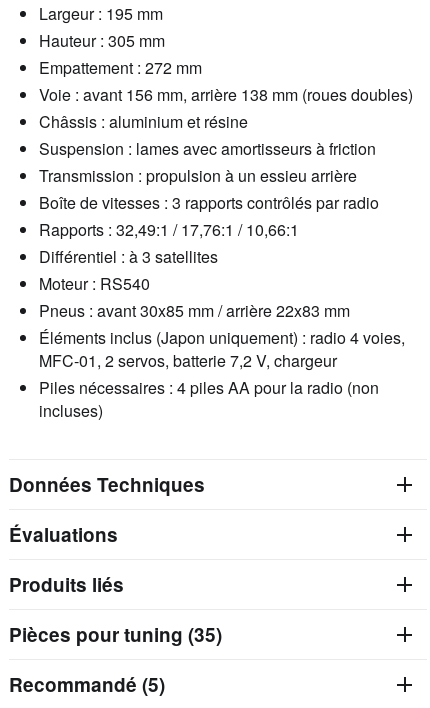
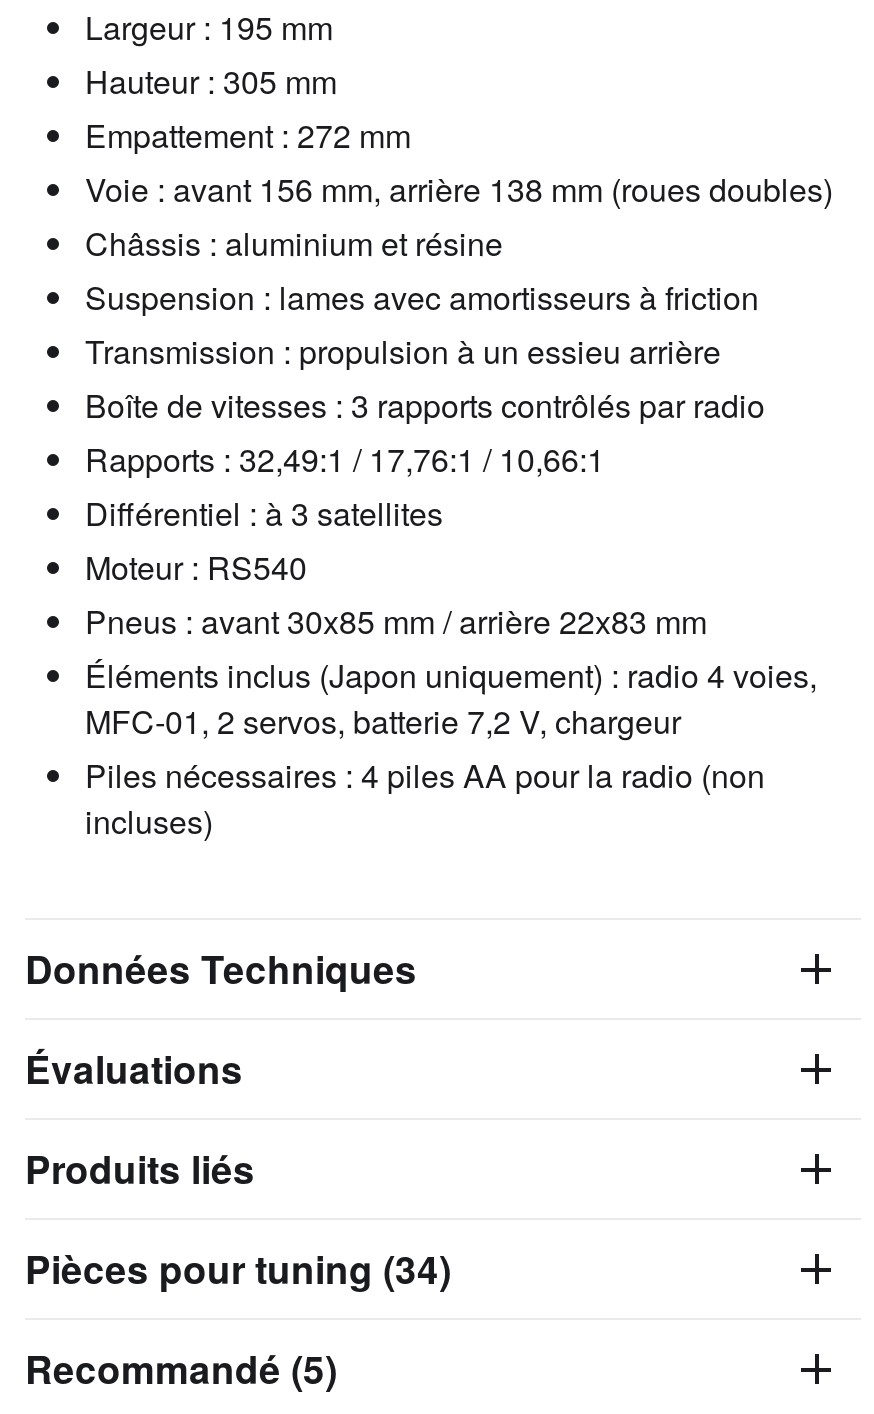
- Pièces pour tuning (35)
+ Pièces pour tuning (34)
